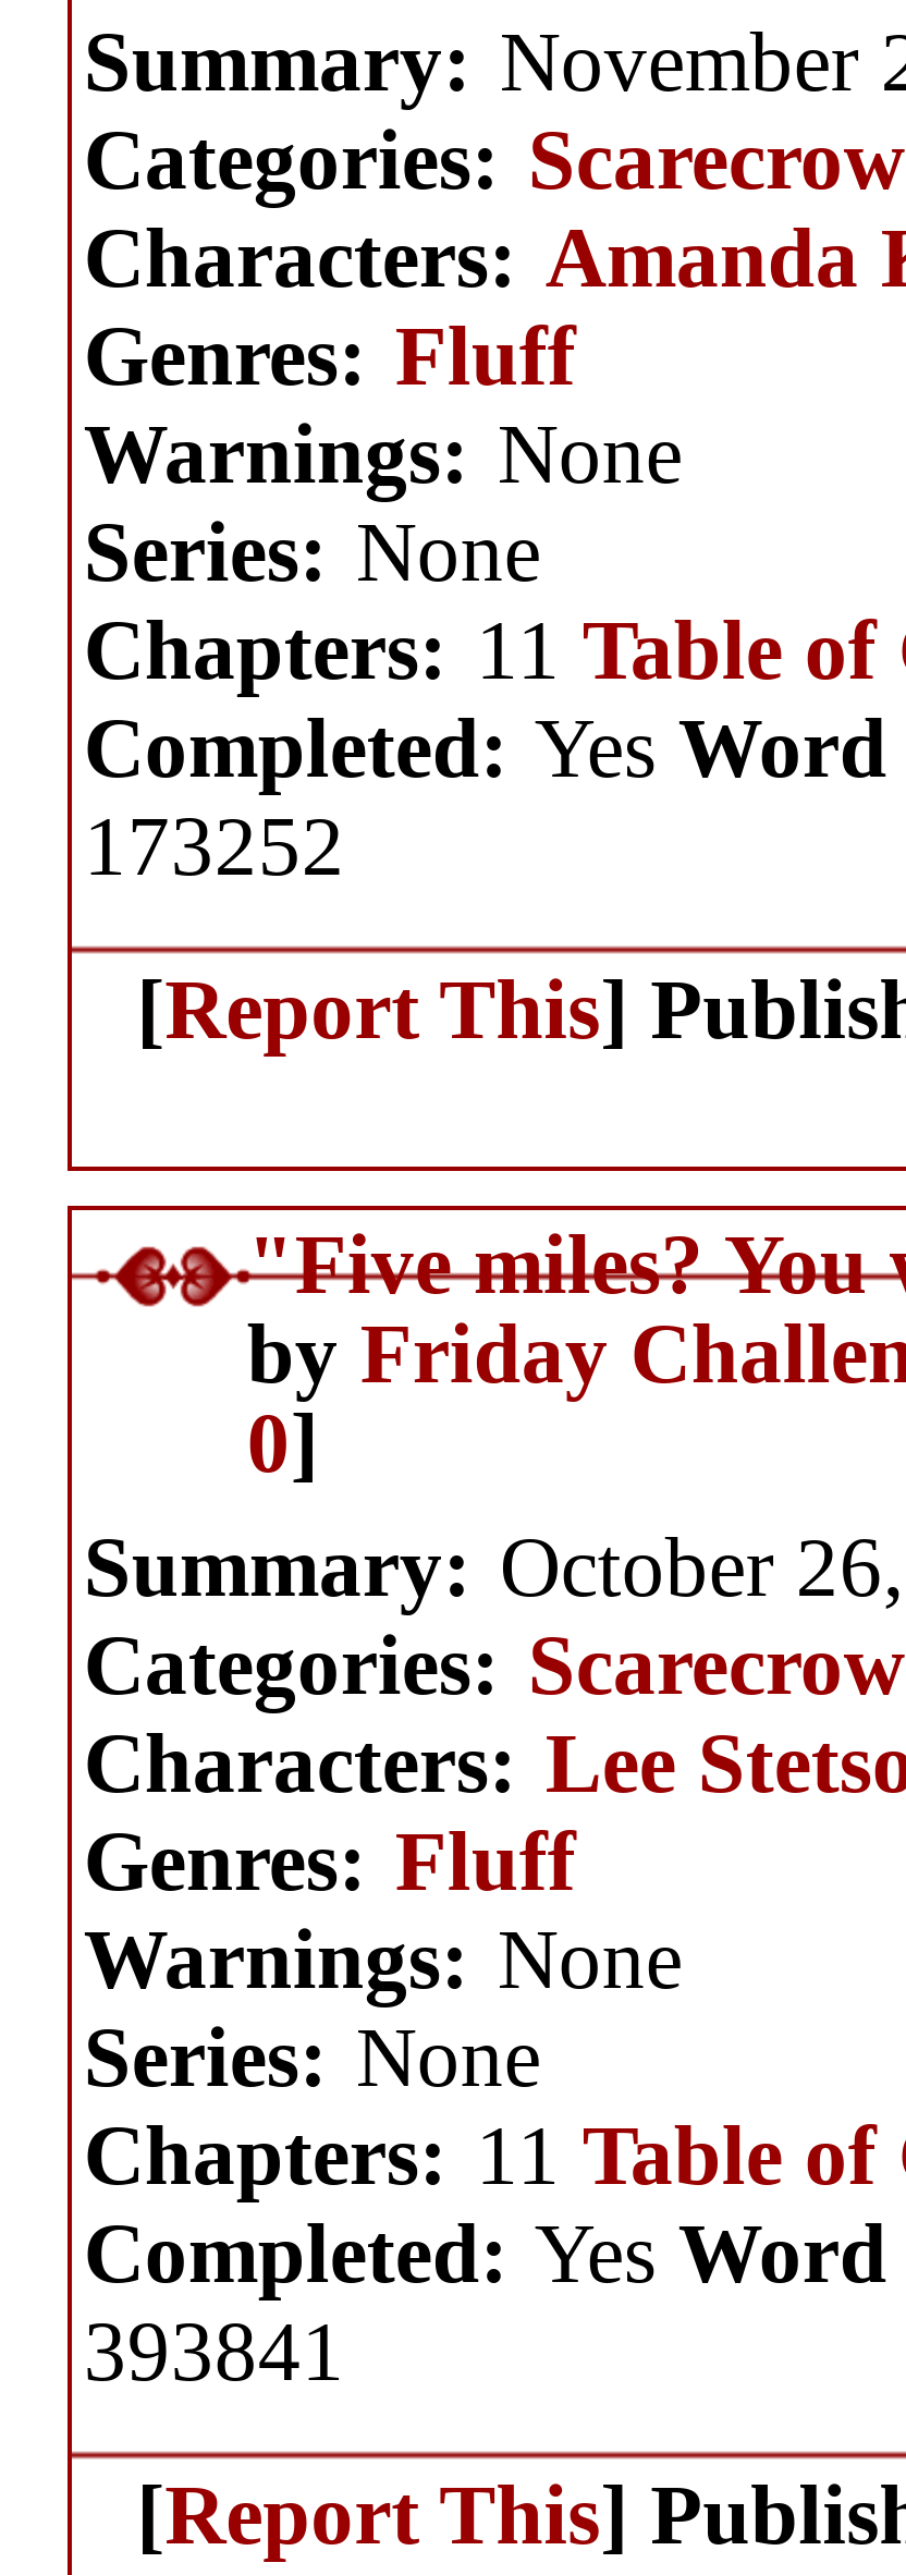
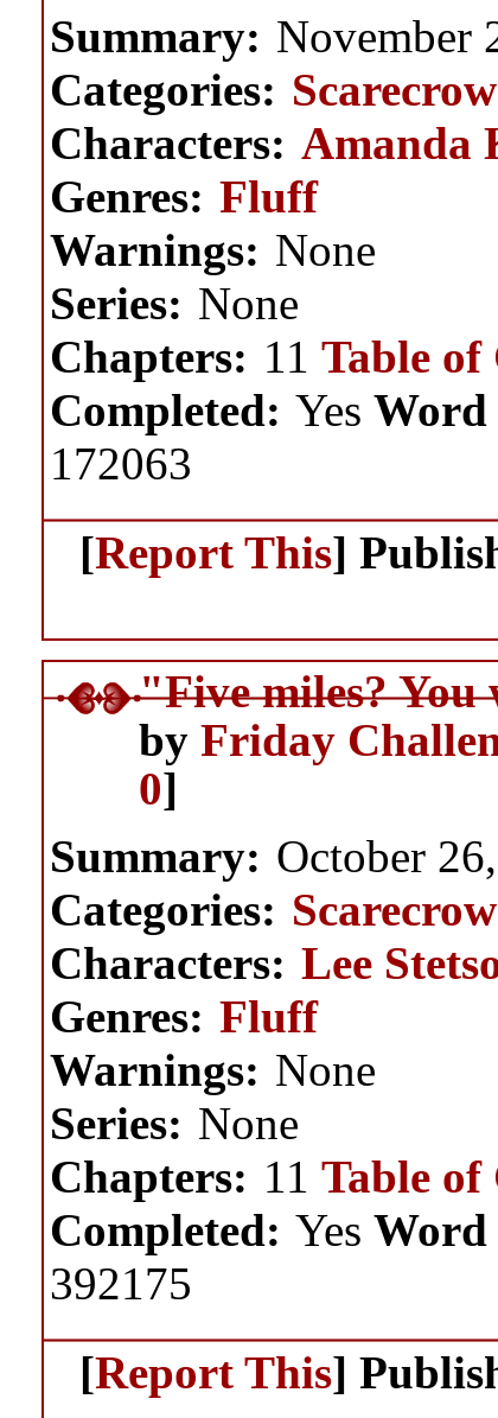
- 173252
+ 172063

- 393841
+ 392175
